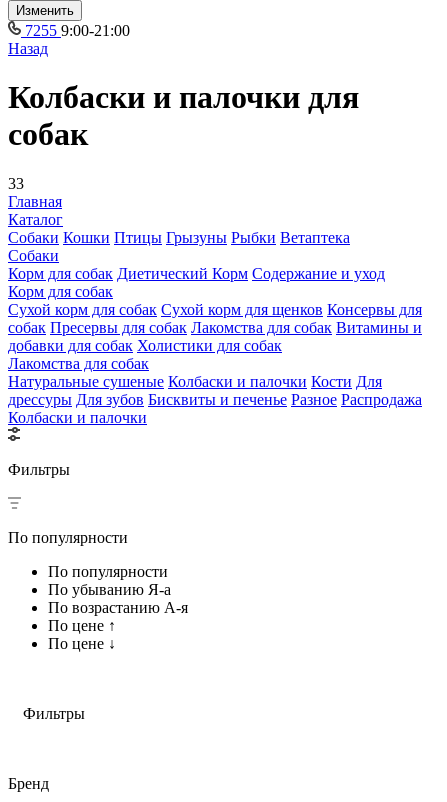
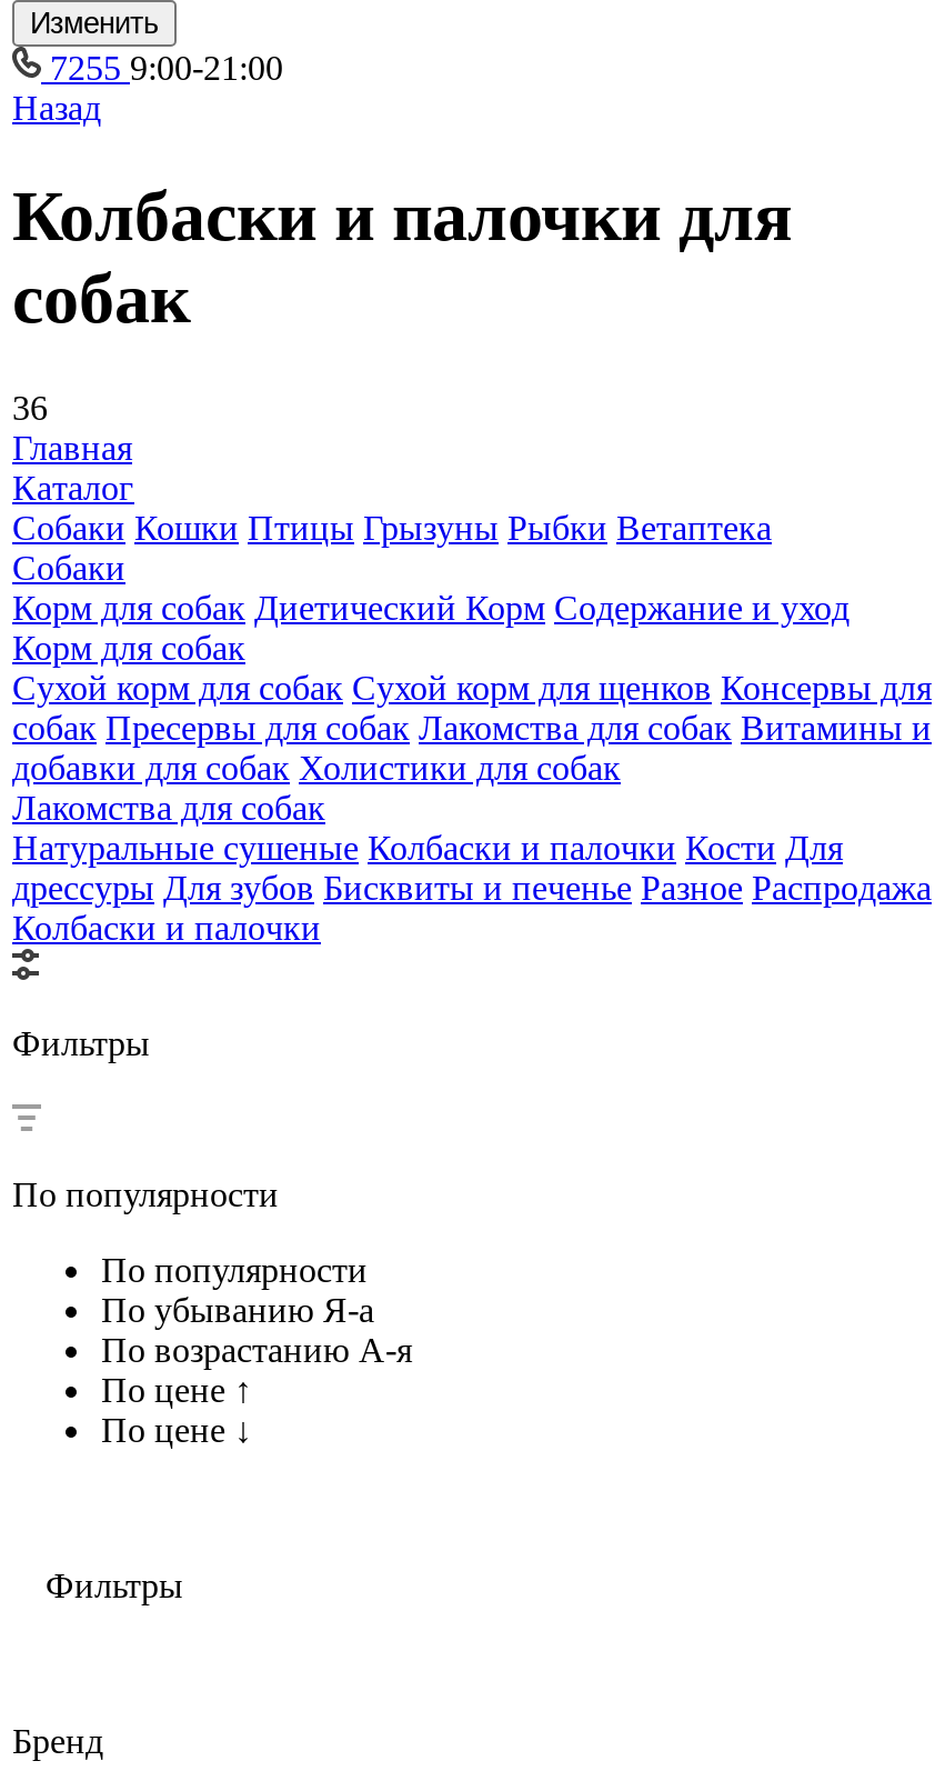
- 33
+ 36
